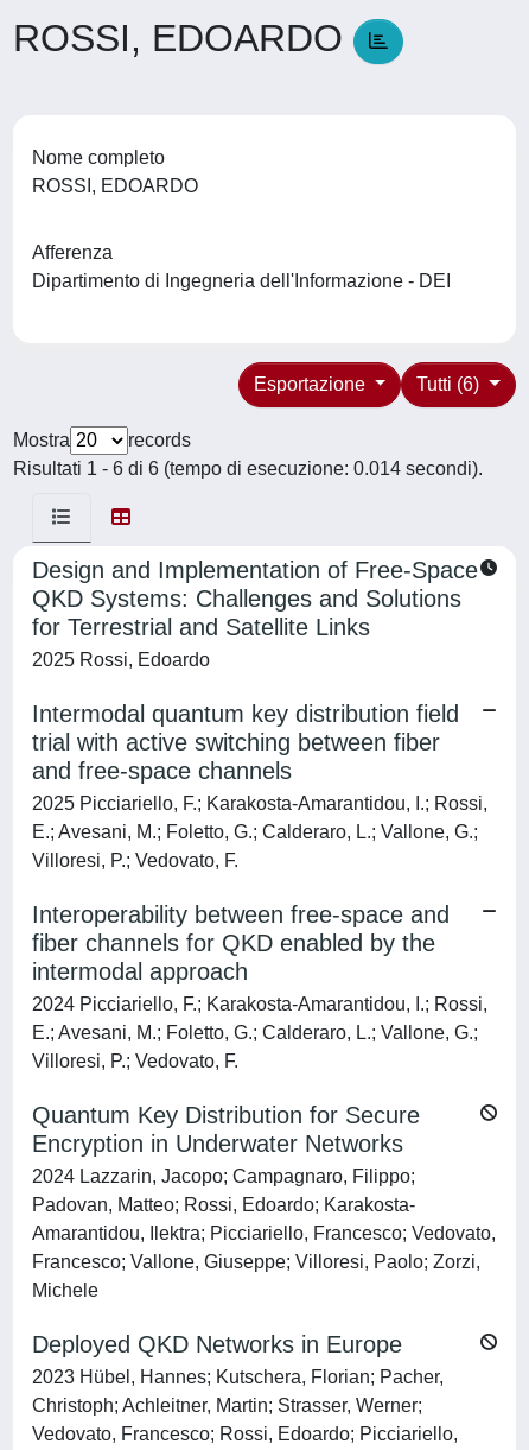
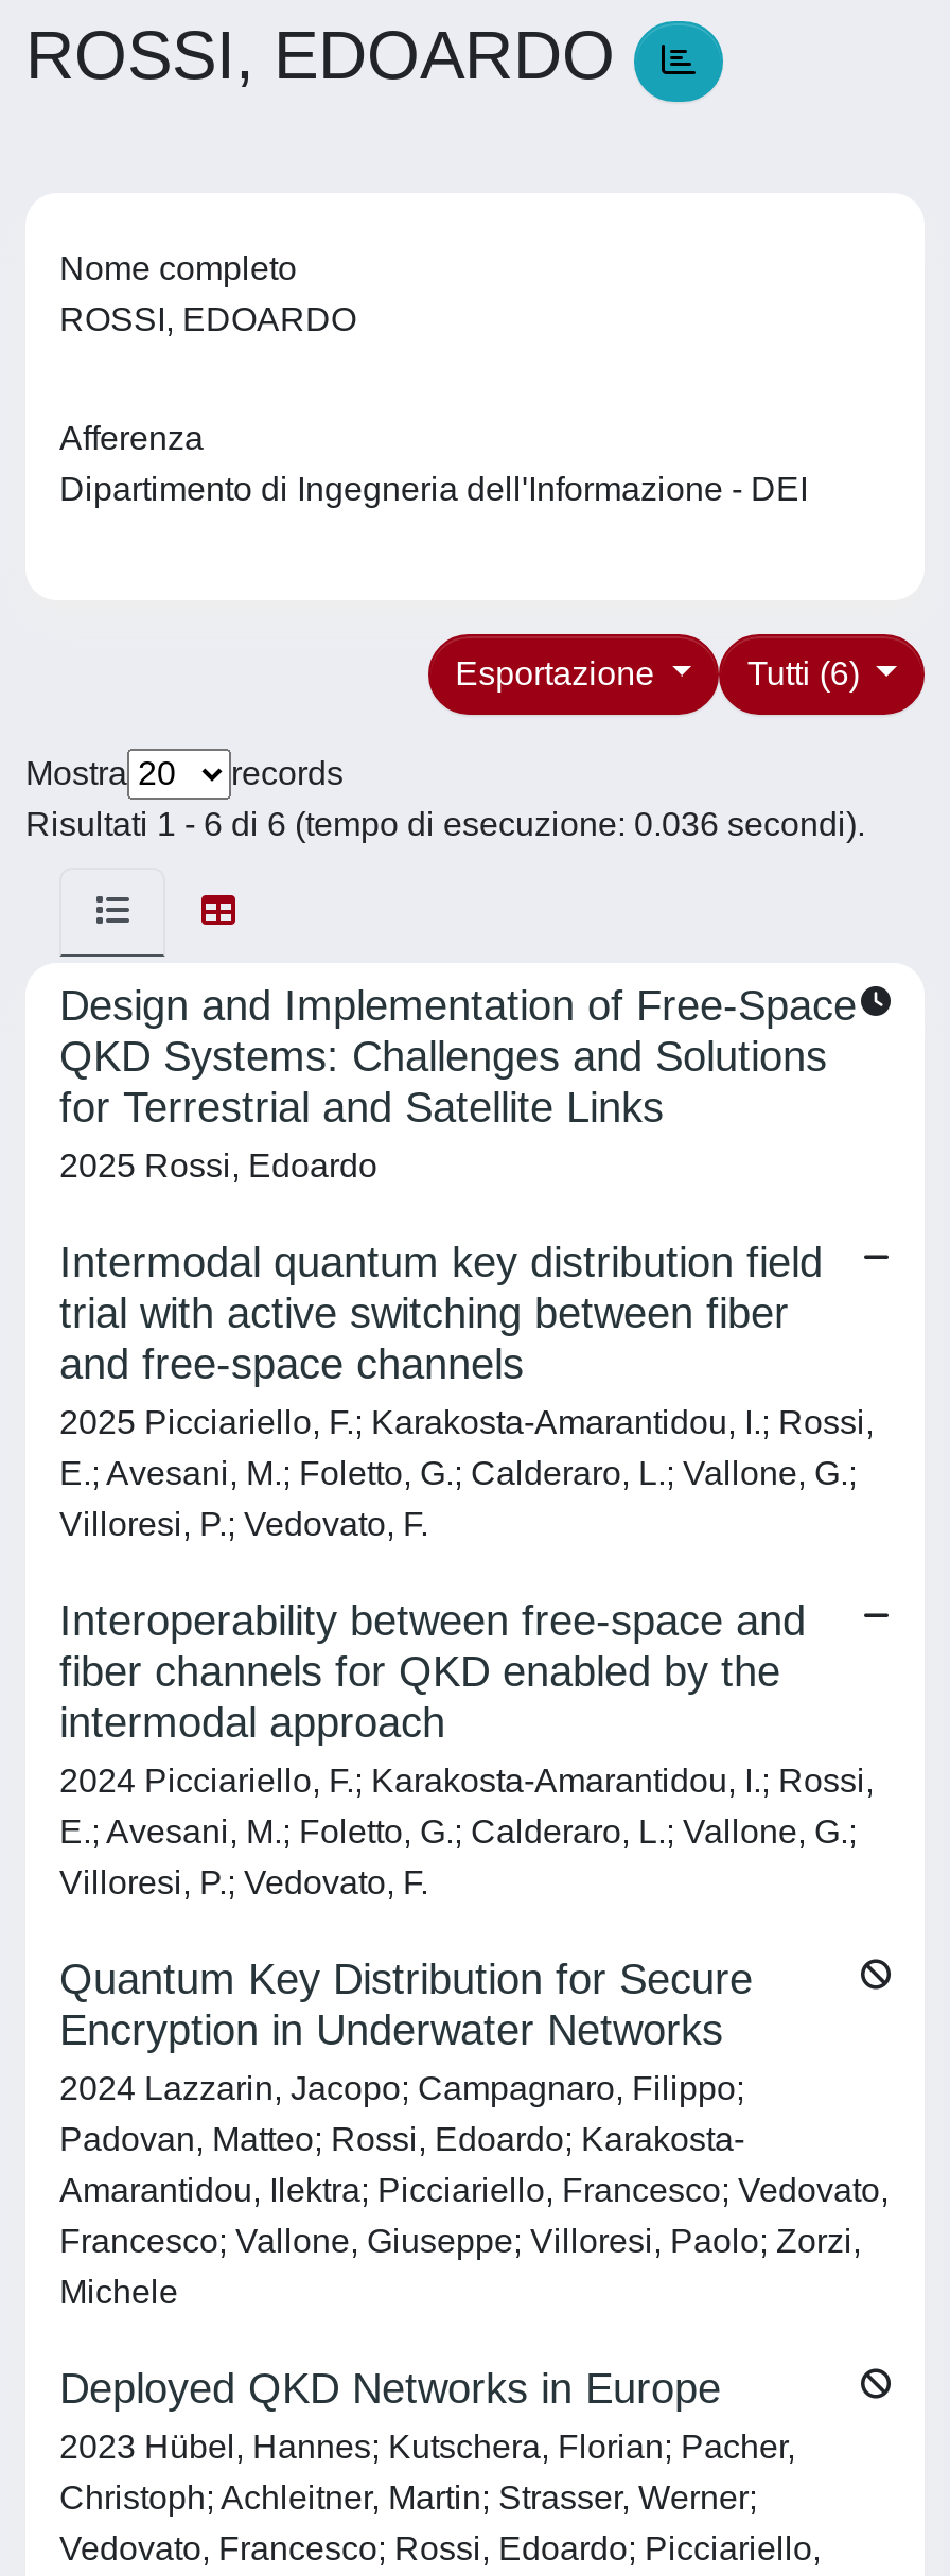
- Risultati 1 - 6 di 6 (tempo di esecuzione: 0.014 secondi).
+ Risultati 1 - 6 di 6 (tempo di esecuzione: 0.036 secondi).
